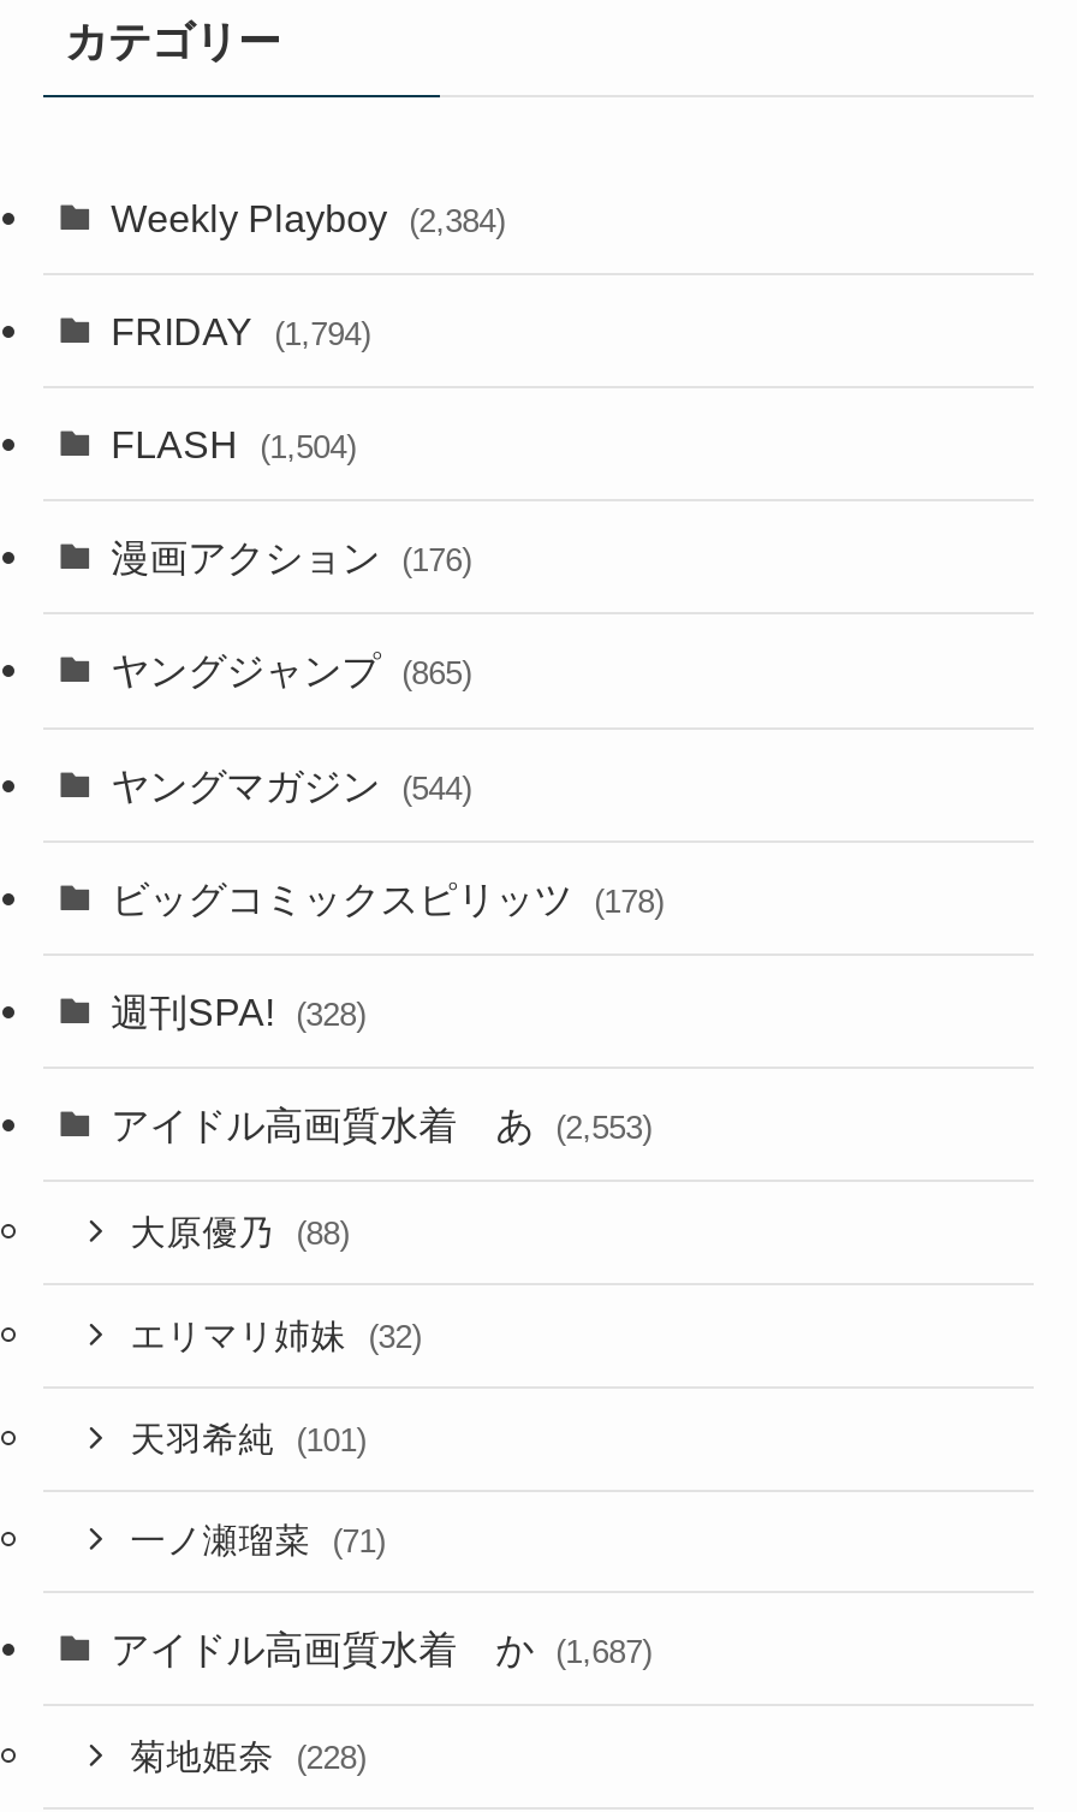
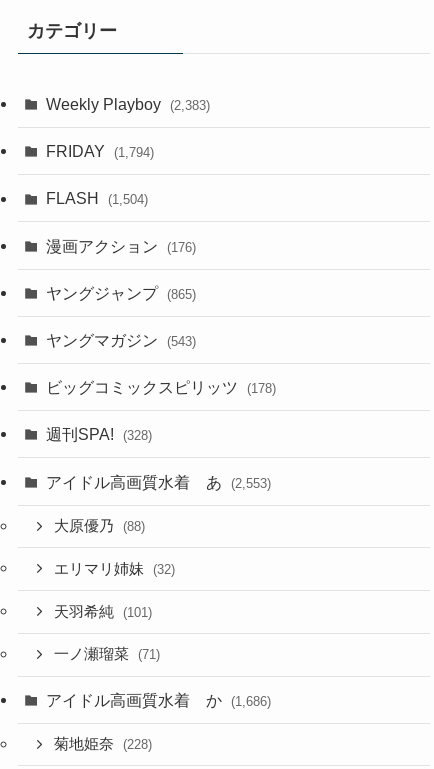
- Weekly Playboy (2,384)
+ Weekly Playboy (2,383)

- ヤングマガジン (544)
+ ヤングマガジン (543)

- アイドル高画質水着 か (1,687)
+ アイドル高画質水着 か (1,686)
